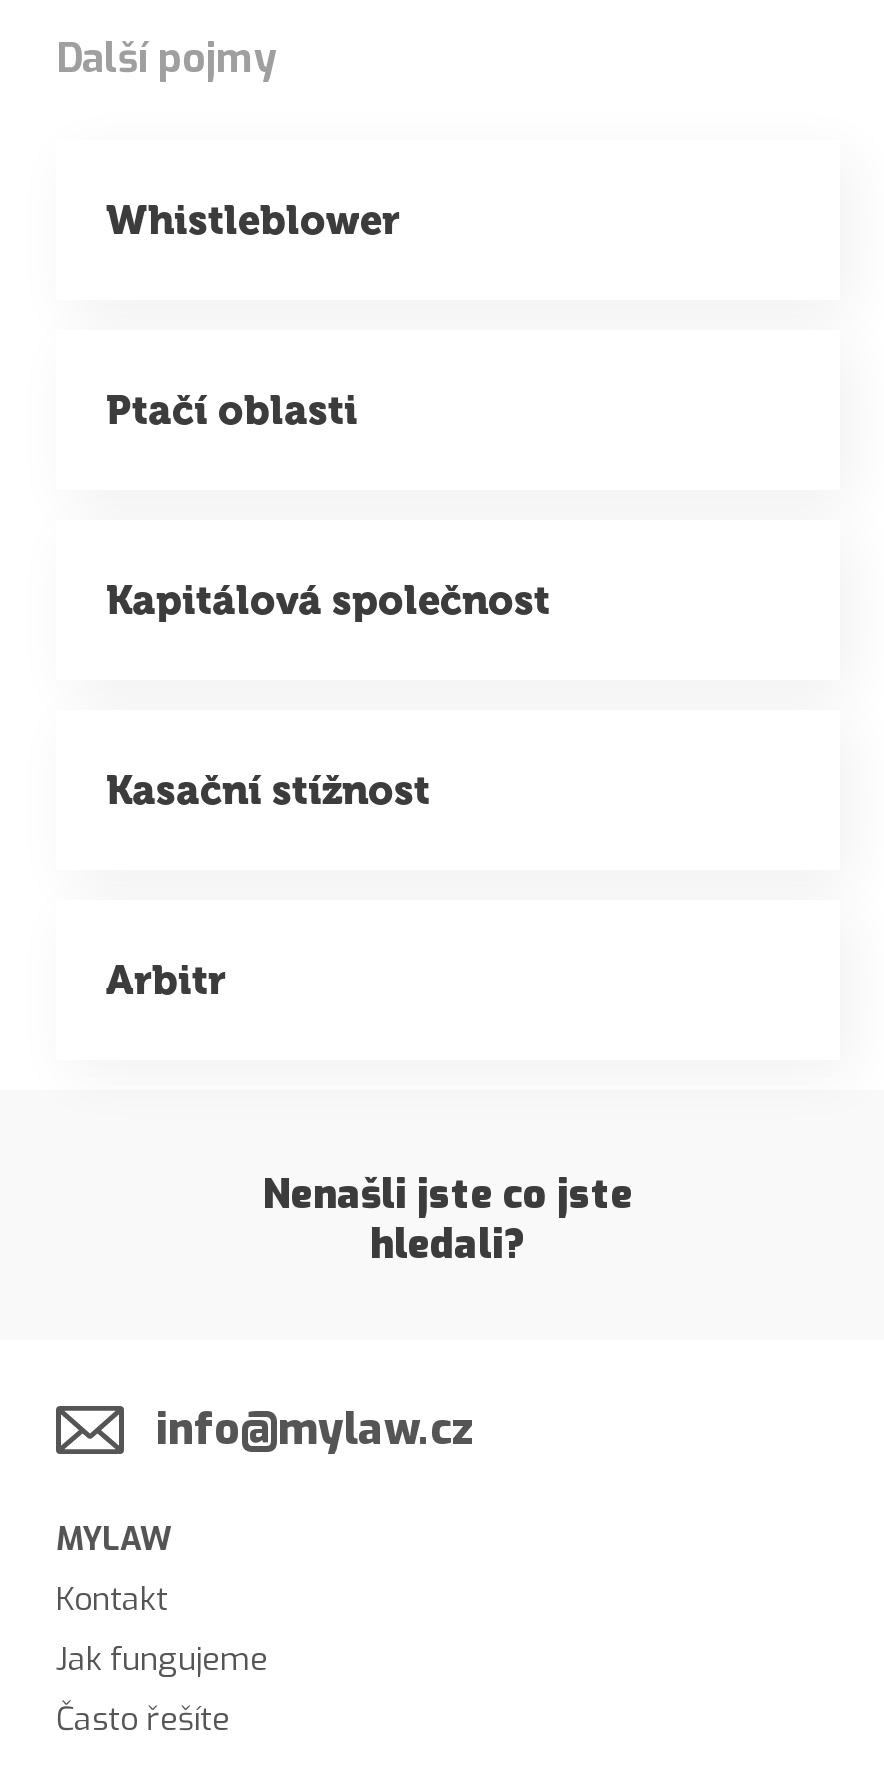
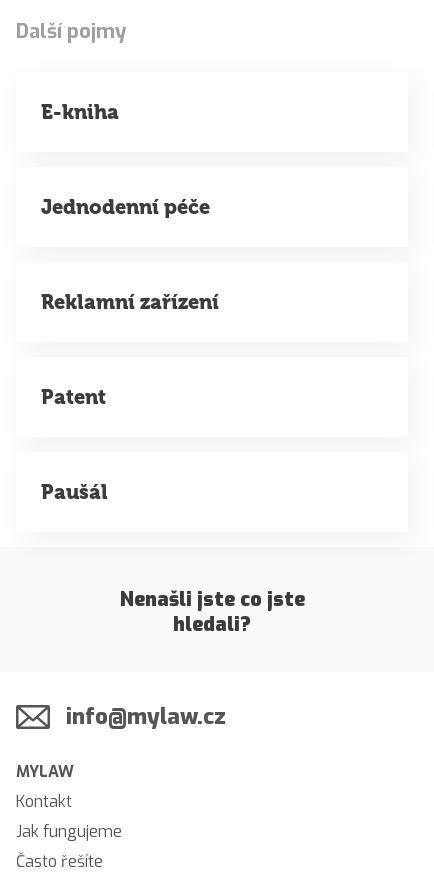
- Whistleblower
+ E-kniha

- Ptačí oblasti
+ Jednodenní péče

- Kapitálová společnost
+ Reklamní zařízení

- Kasační stížnost
+ Patent

- Arbitr
+ Paušál
